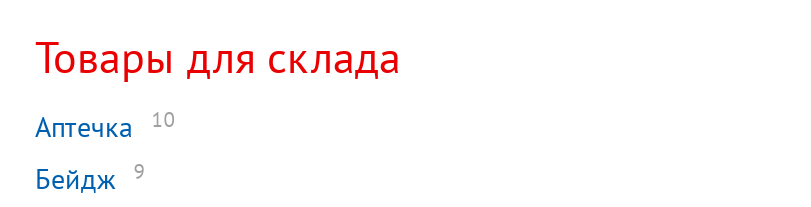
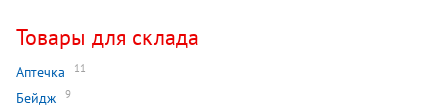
- Аптечка 10
+ Аптечка 11
